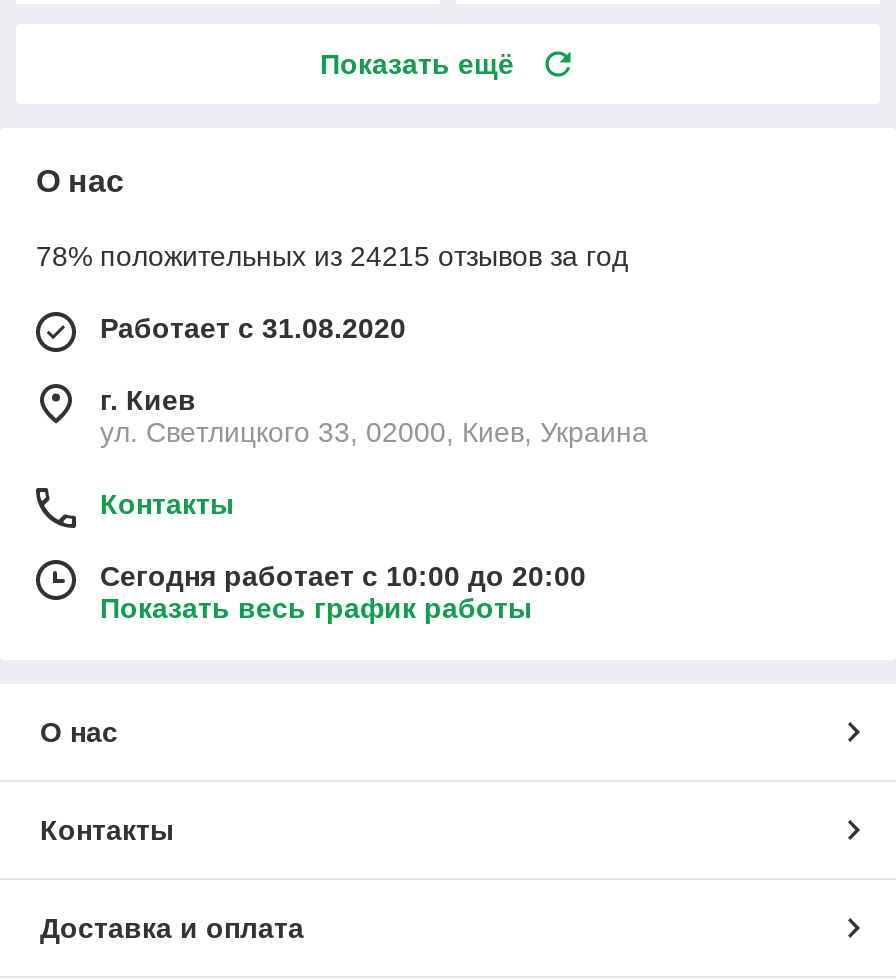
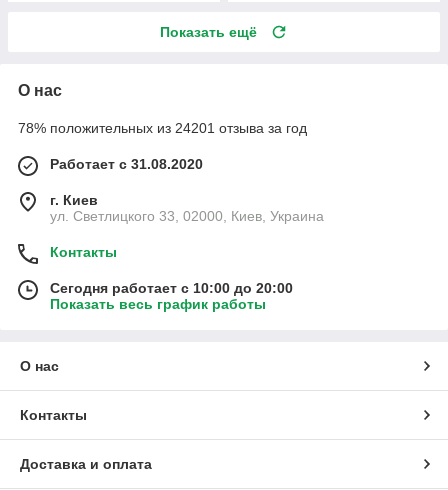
- 78% положительных из 24215 отзывов за год
+ 78% положительных из 24201 отзыва за год
